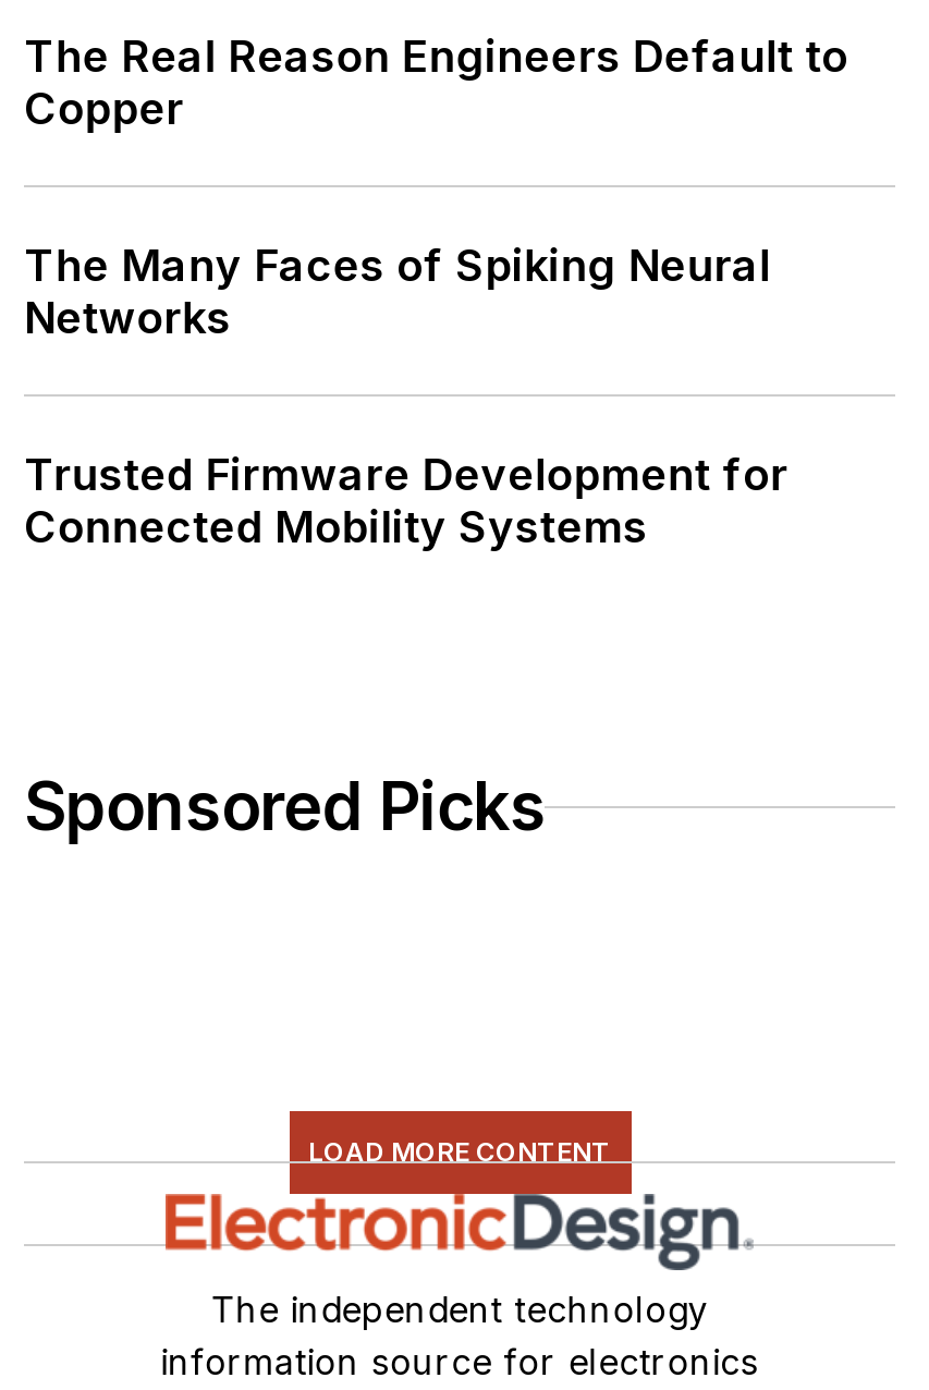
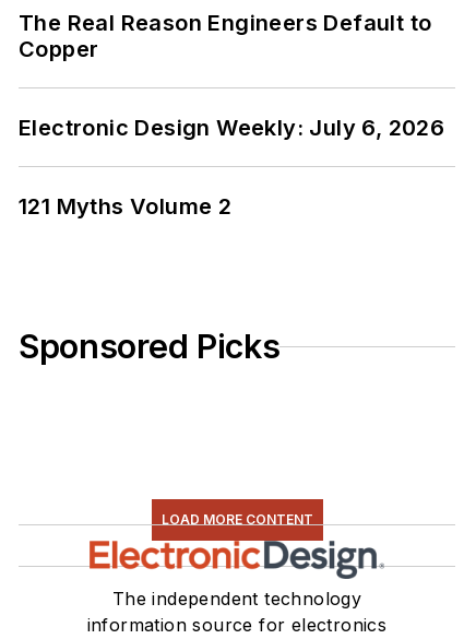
- The Many Faces of Spiking Neural
- Networks
+ Electronic Design Weekly: July 6, 2026

- Trusted Firmware Development for
- Connected Mobility Systems
+ 121 Myths Volume 2
